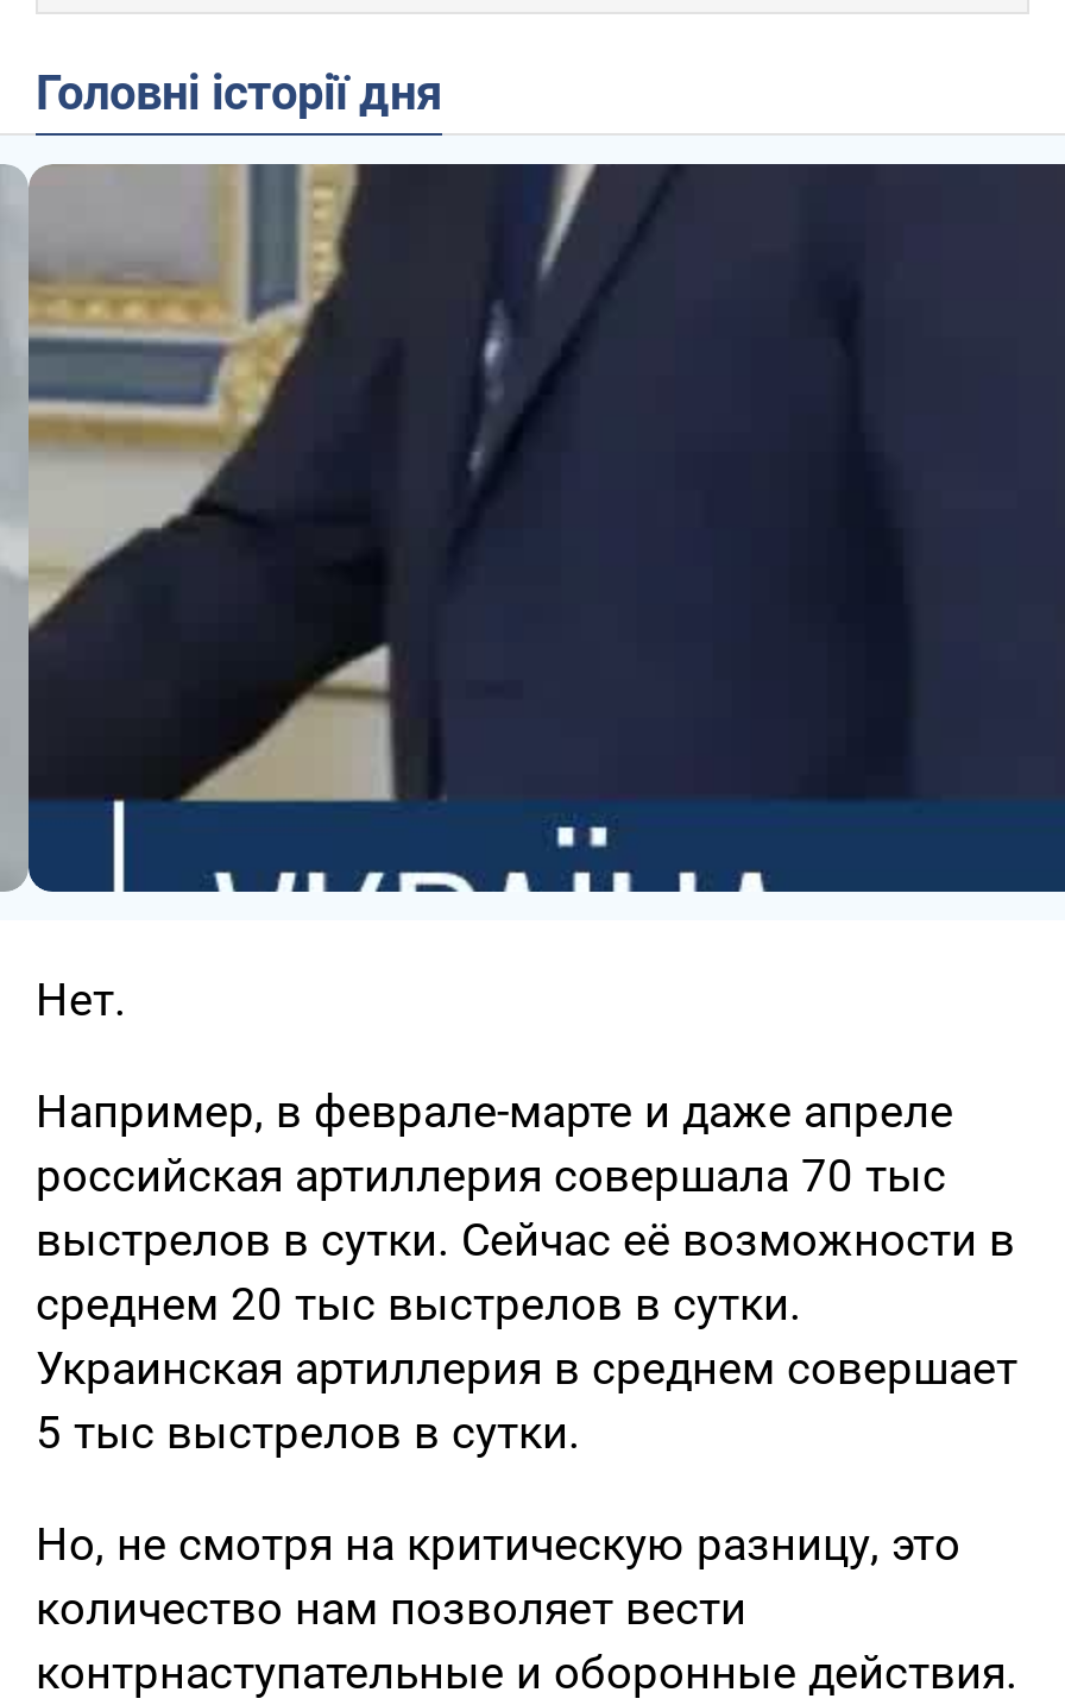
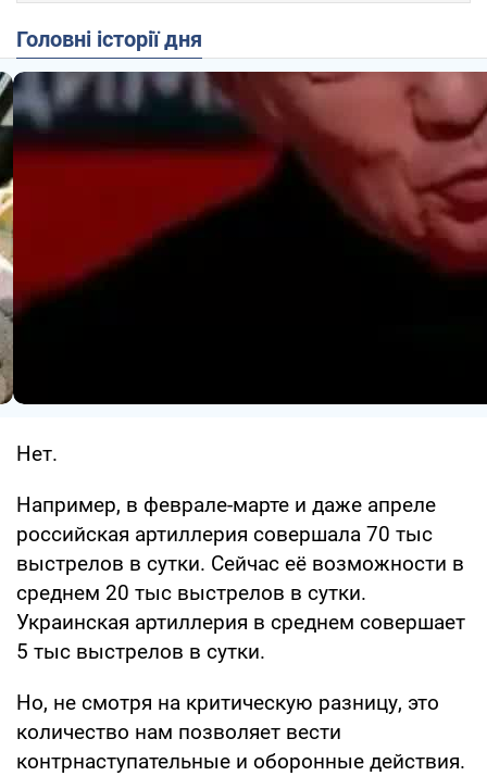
- [image]
+ [image]
